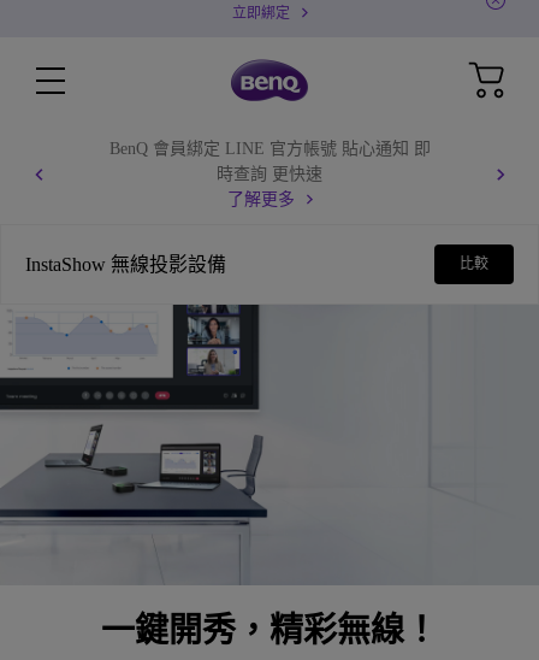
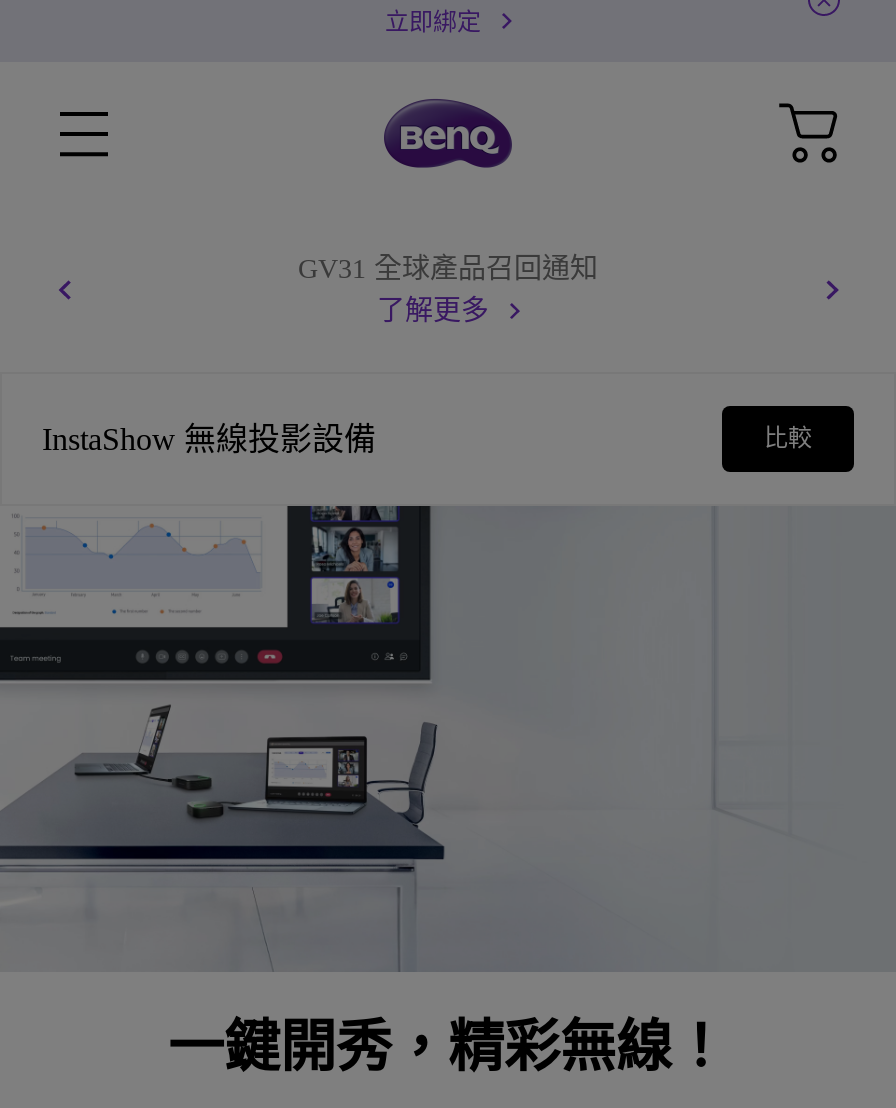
- BenQ 會員綁定 LINE 官方帳號 貼心通知 即
- 時查詢 更快速
+ GV31 全球產品召回通知
